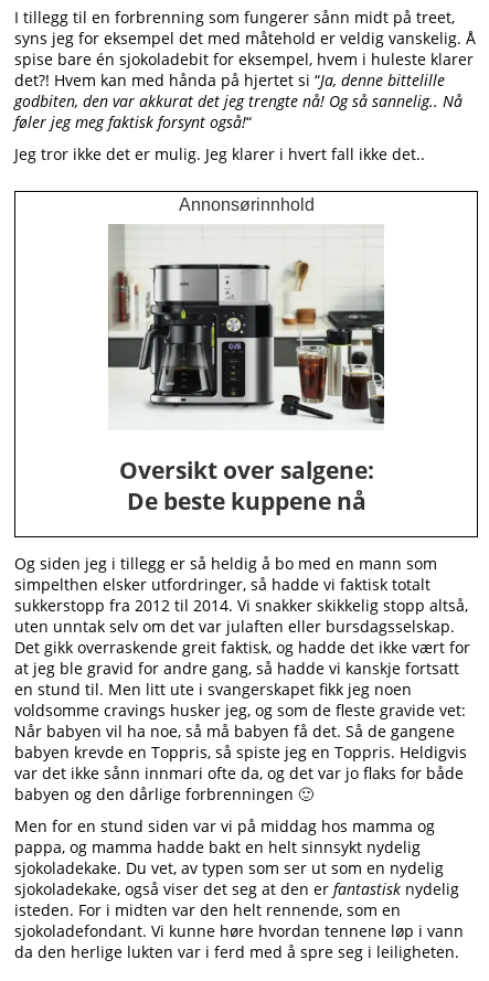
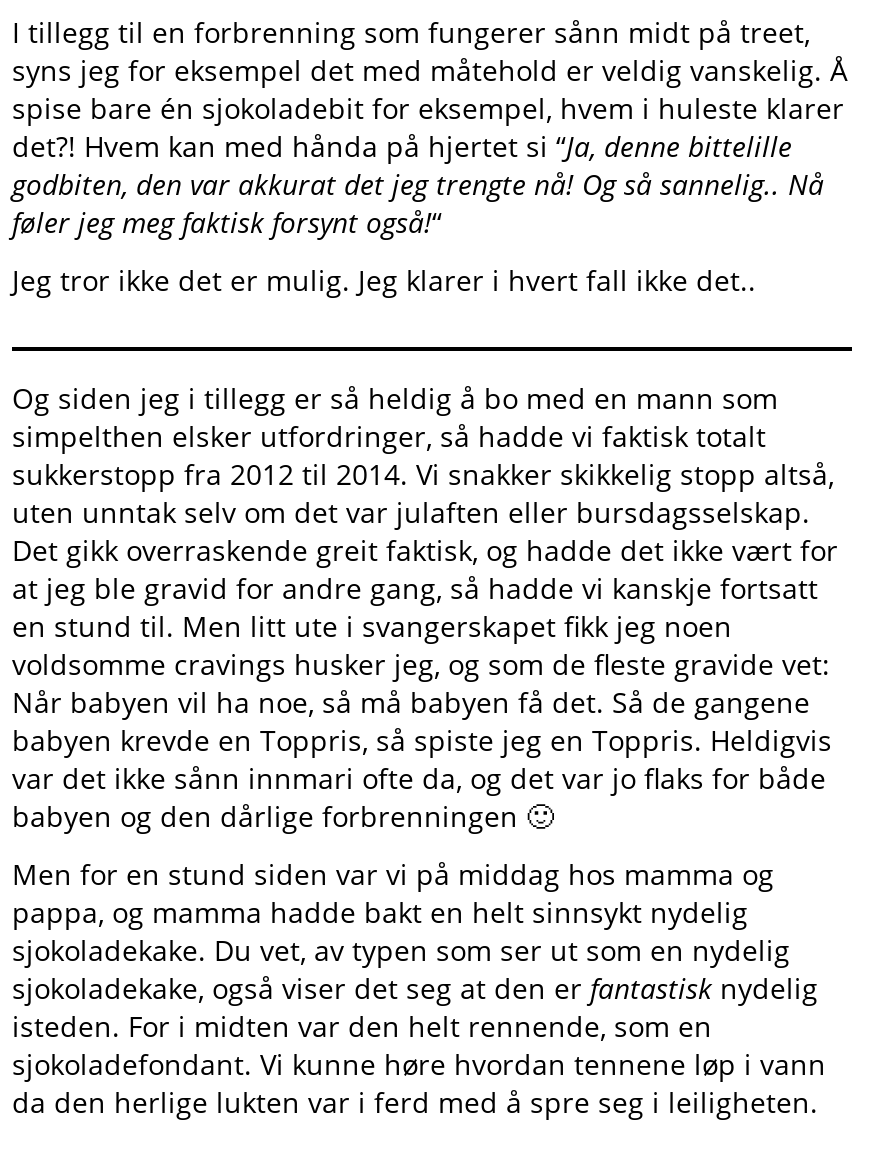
- [image]
- Annonsørinnhold

- Oversikt over salgene:
- De beste kuppene nå
